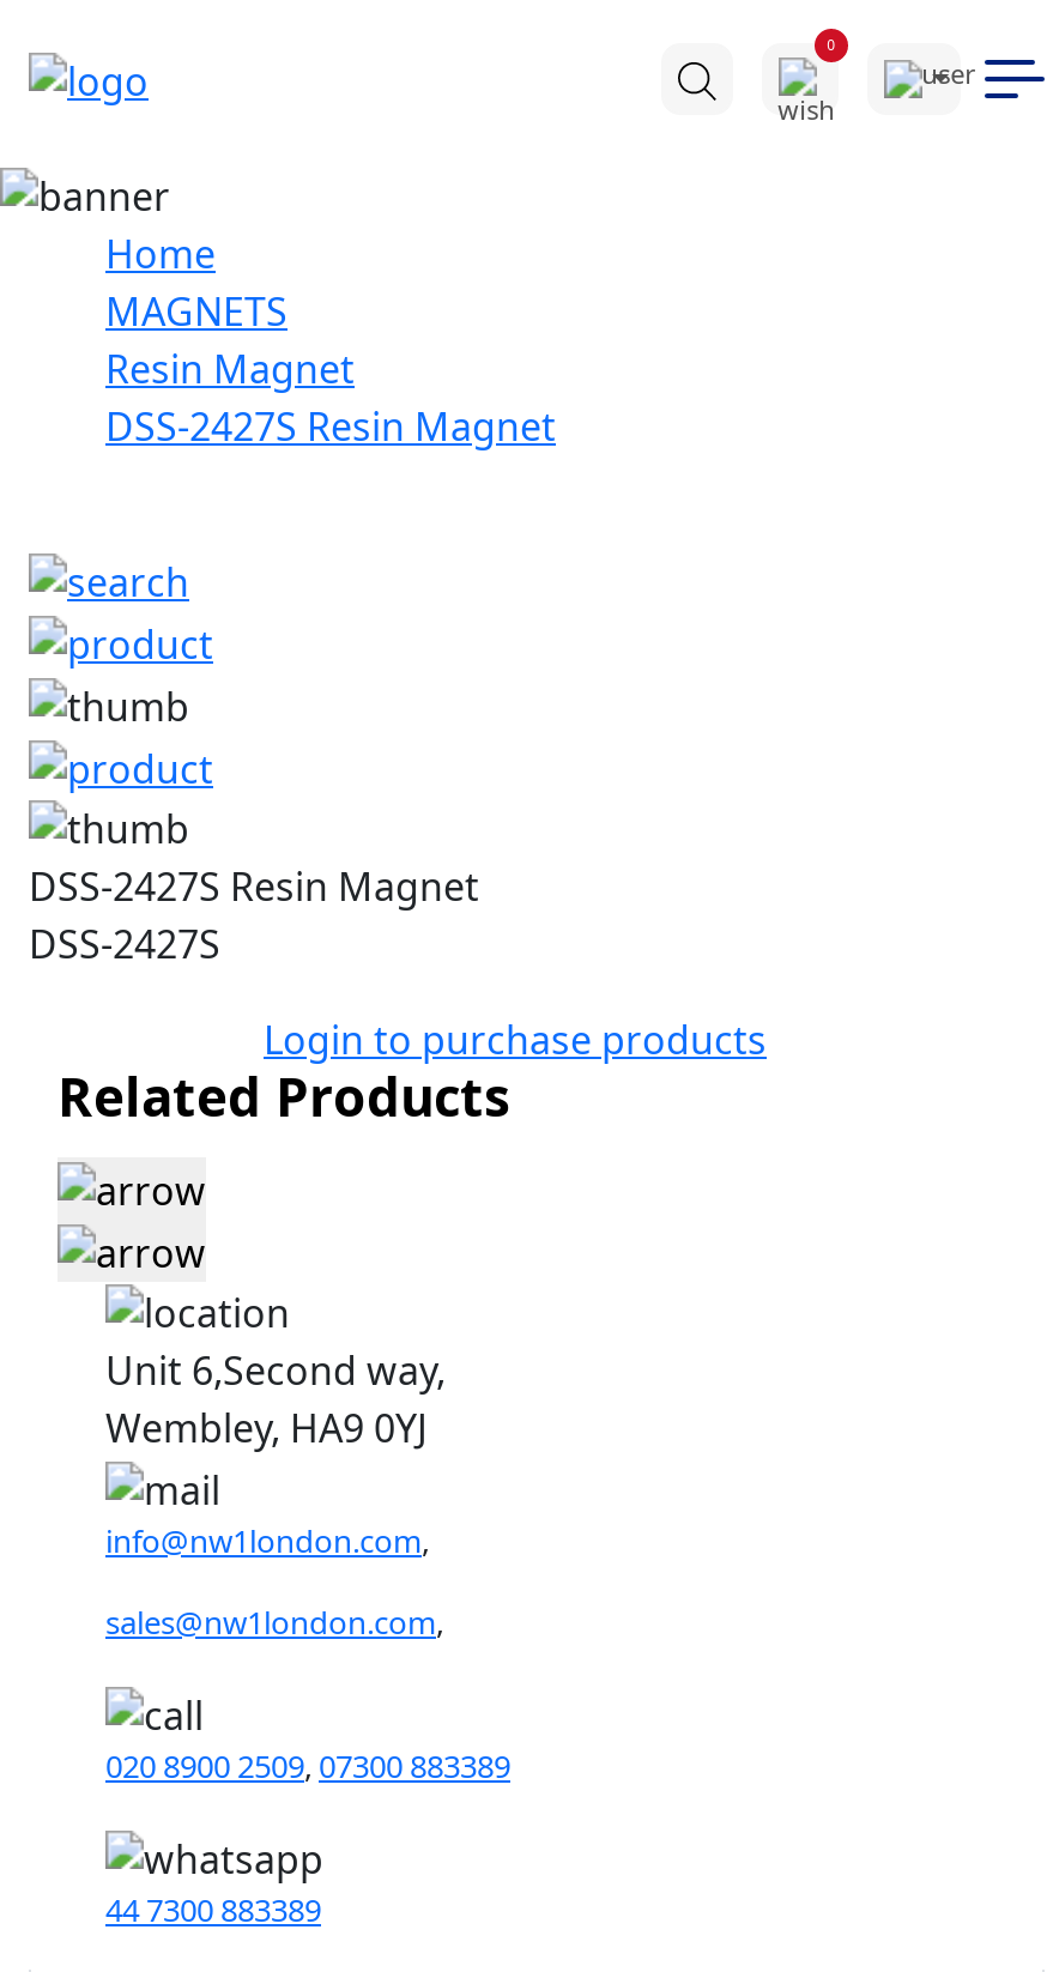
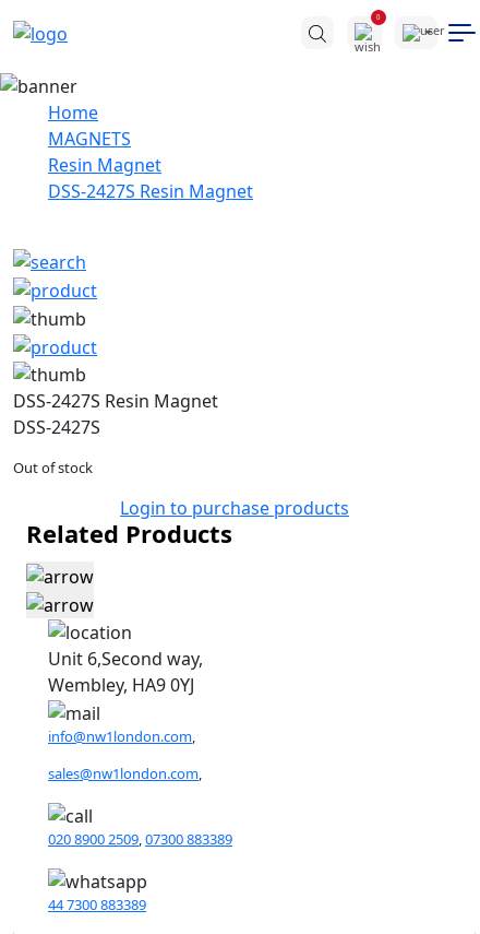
+ Out of stock
